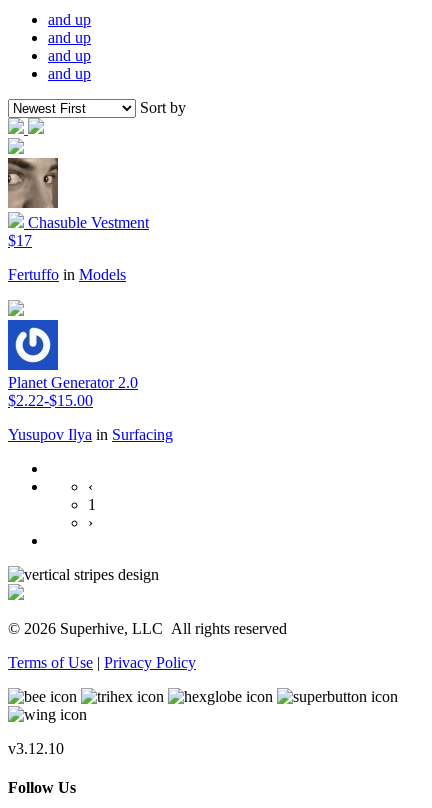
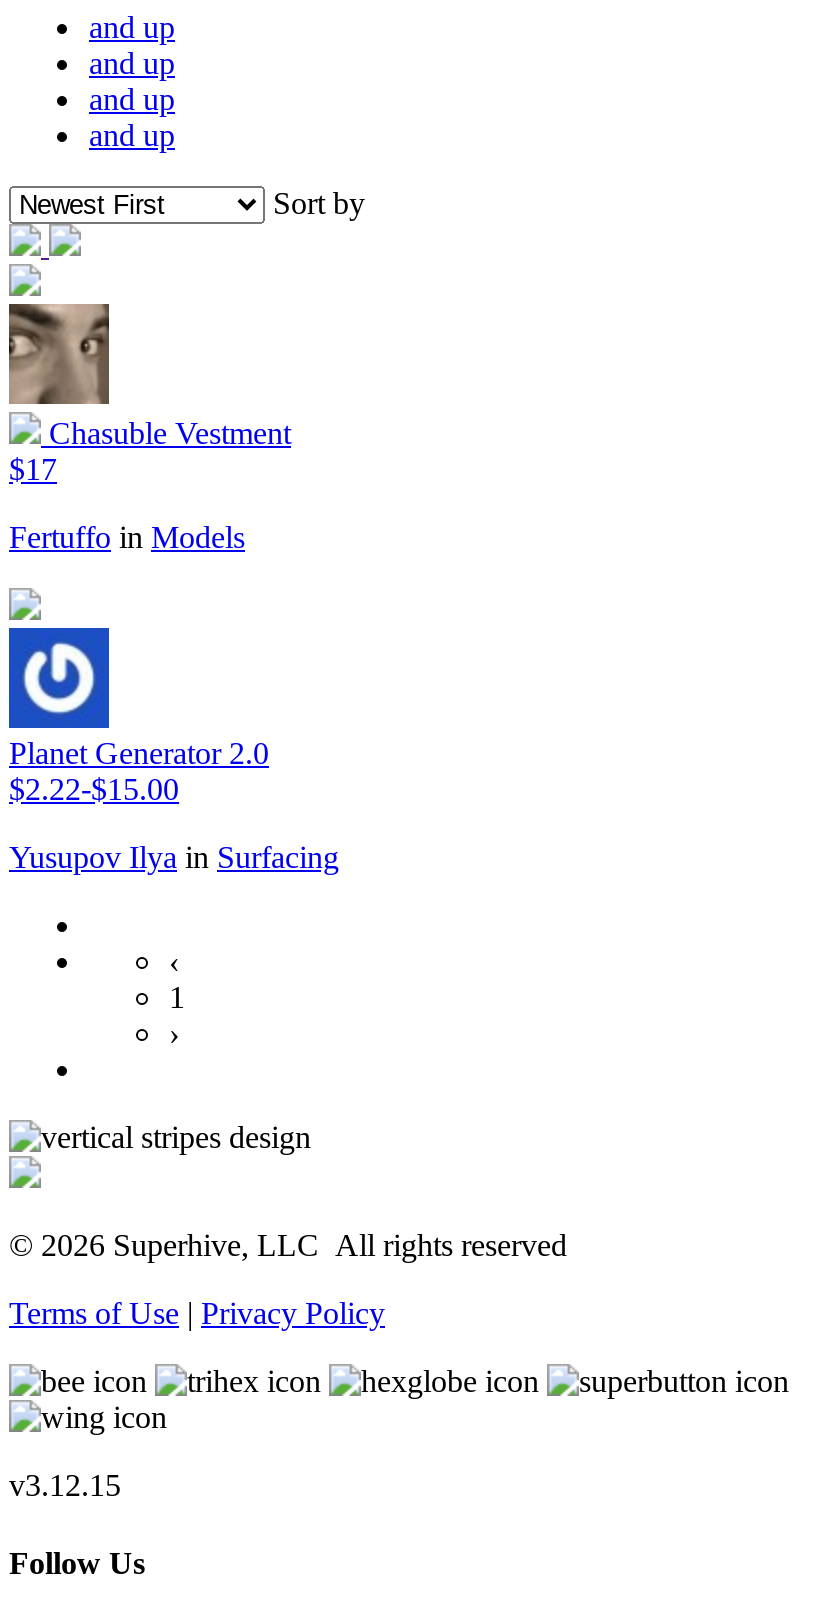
- v3.12.10
+ v3.12.15
